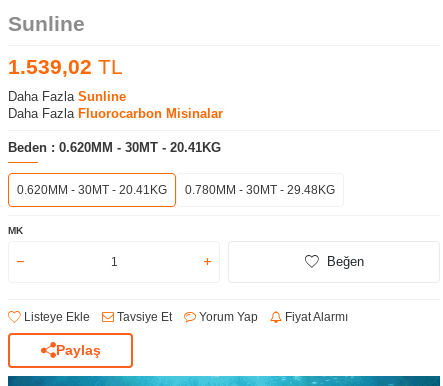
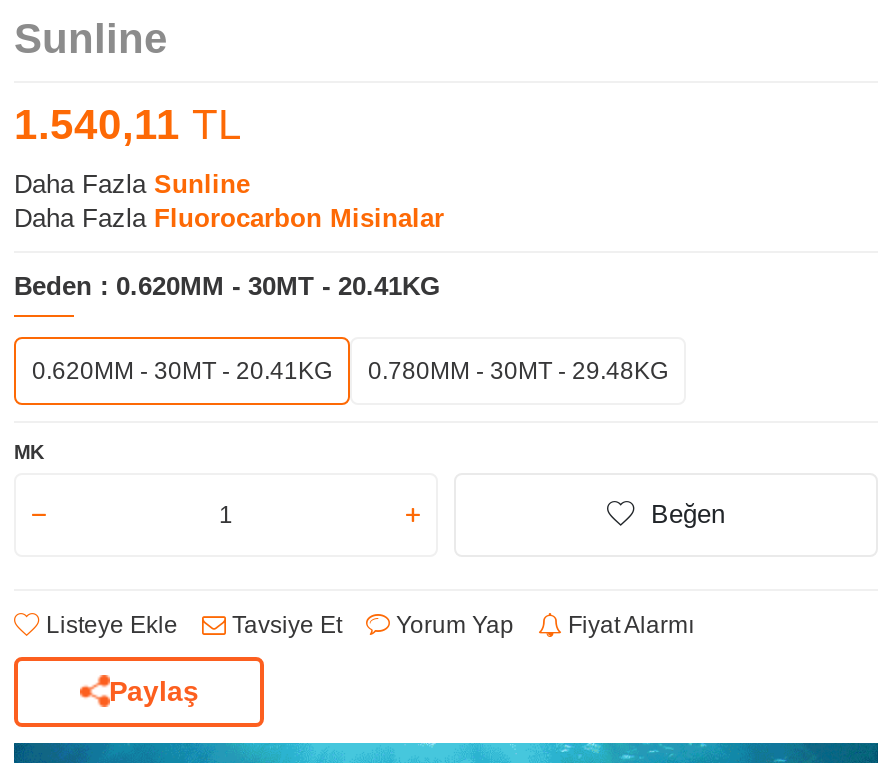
- 1.539,02 TL
+ 1.540,11 TL
